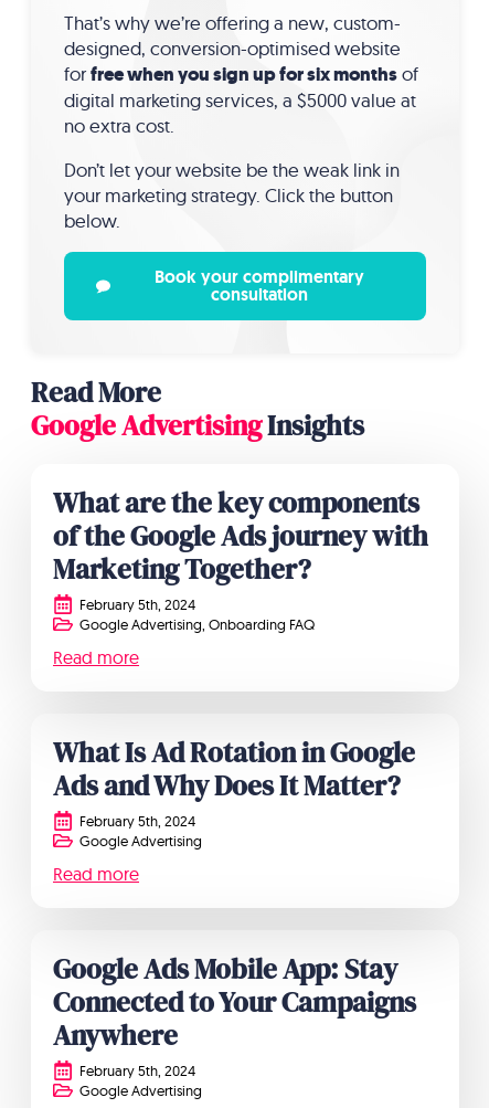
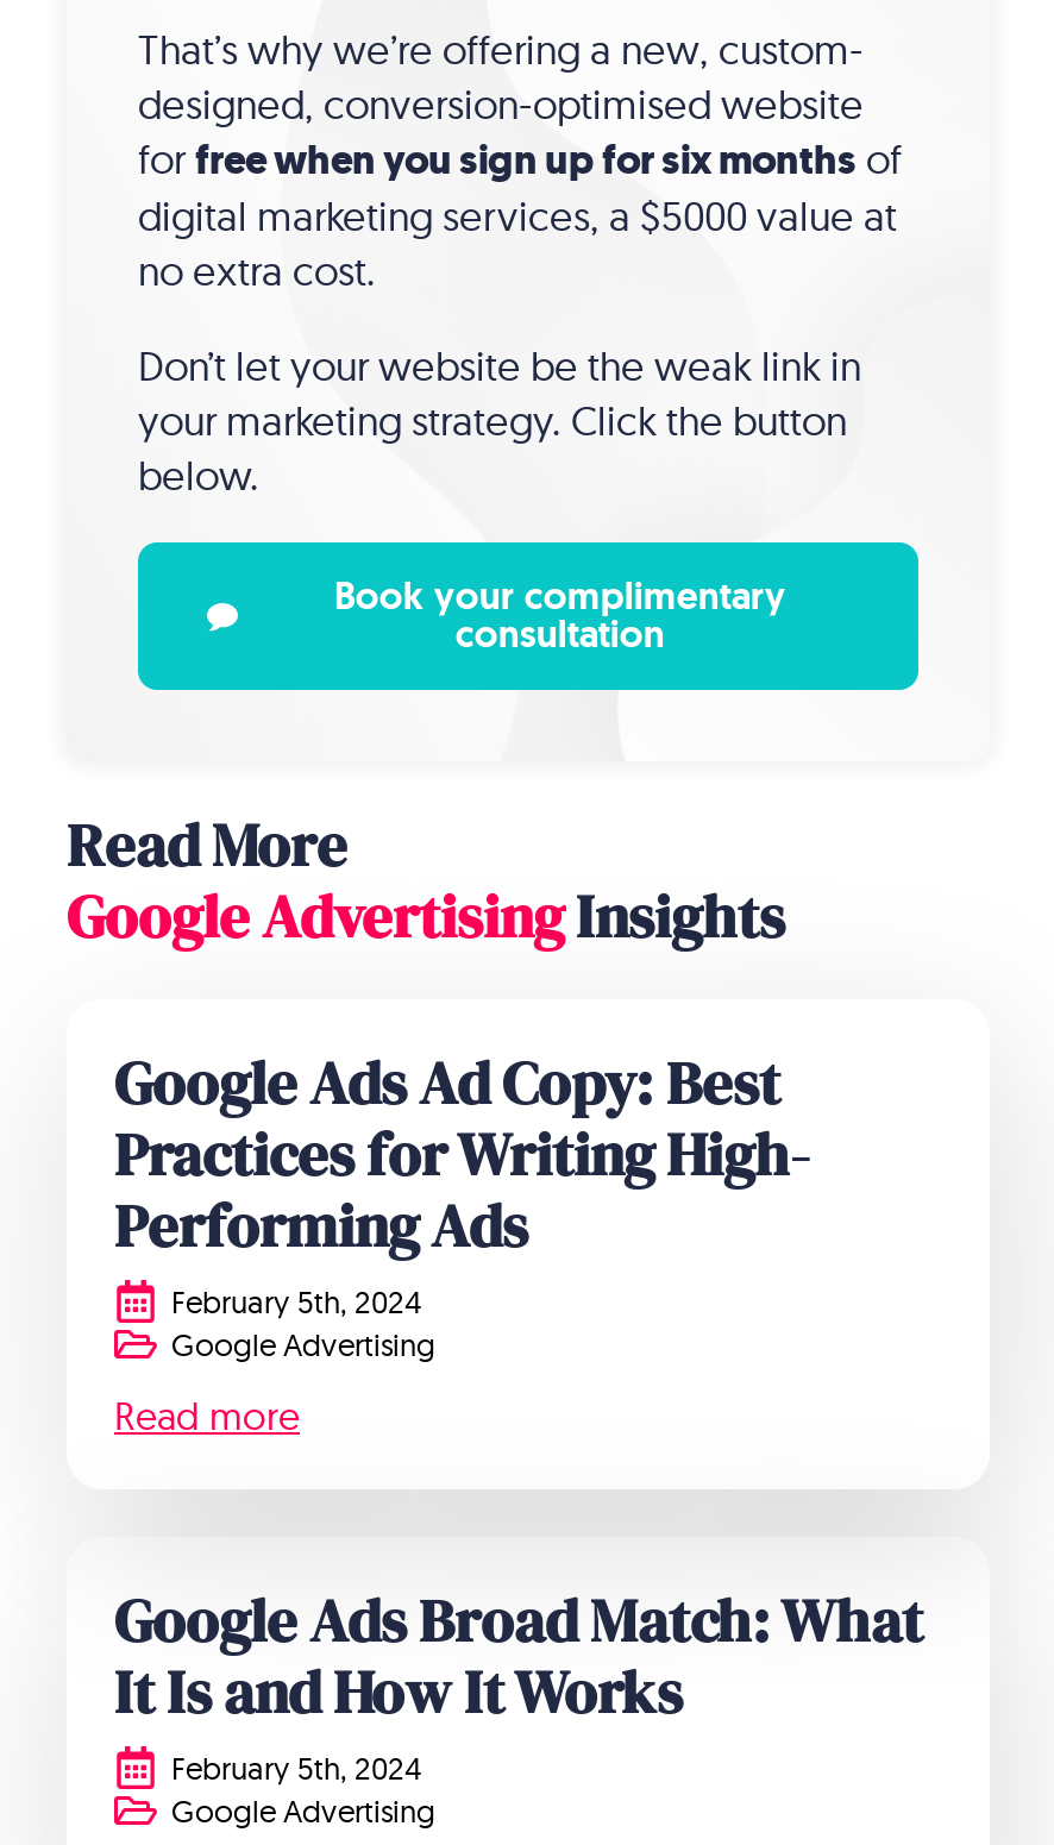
- What are the key components
- of the Google Ads journey with
- Marketing Together?
- February 5th, 2024
- Google Advertising Onboarding FAQ
- Read more
- What Is Ad Rotation in Google
- Ads and Why Does It Matter?
+ Google Ads Ad Copy: Best
+ Practices for Writing High-
+ Performing Ads

- Google Ads Mobile App: Stay
- Connected to Your Campaigns
- Anywhere
+ Google Ads Broad Match: What
+ It Is and How It Works
